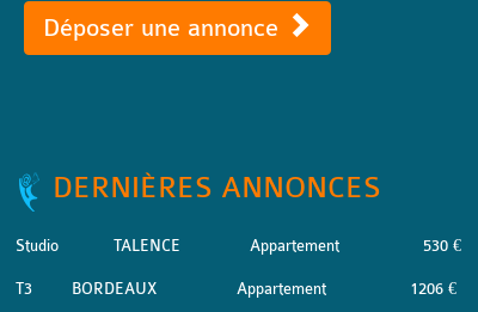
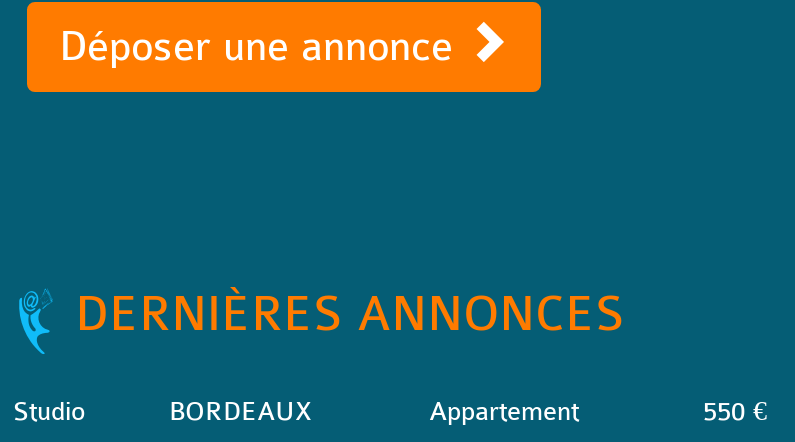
- TALENCE
- Appartement
- 530 €
- T3

- 1206 €
+ 550 €
